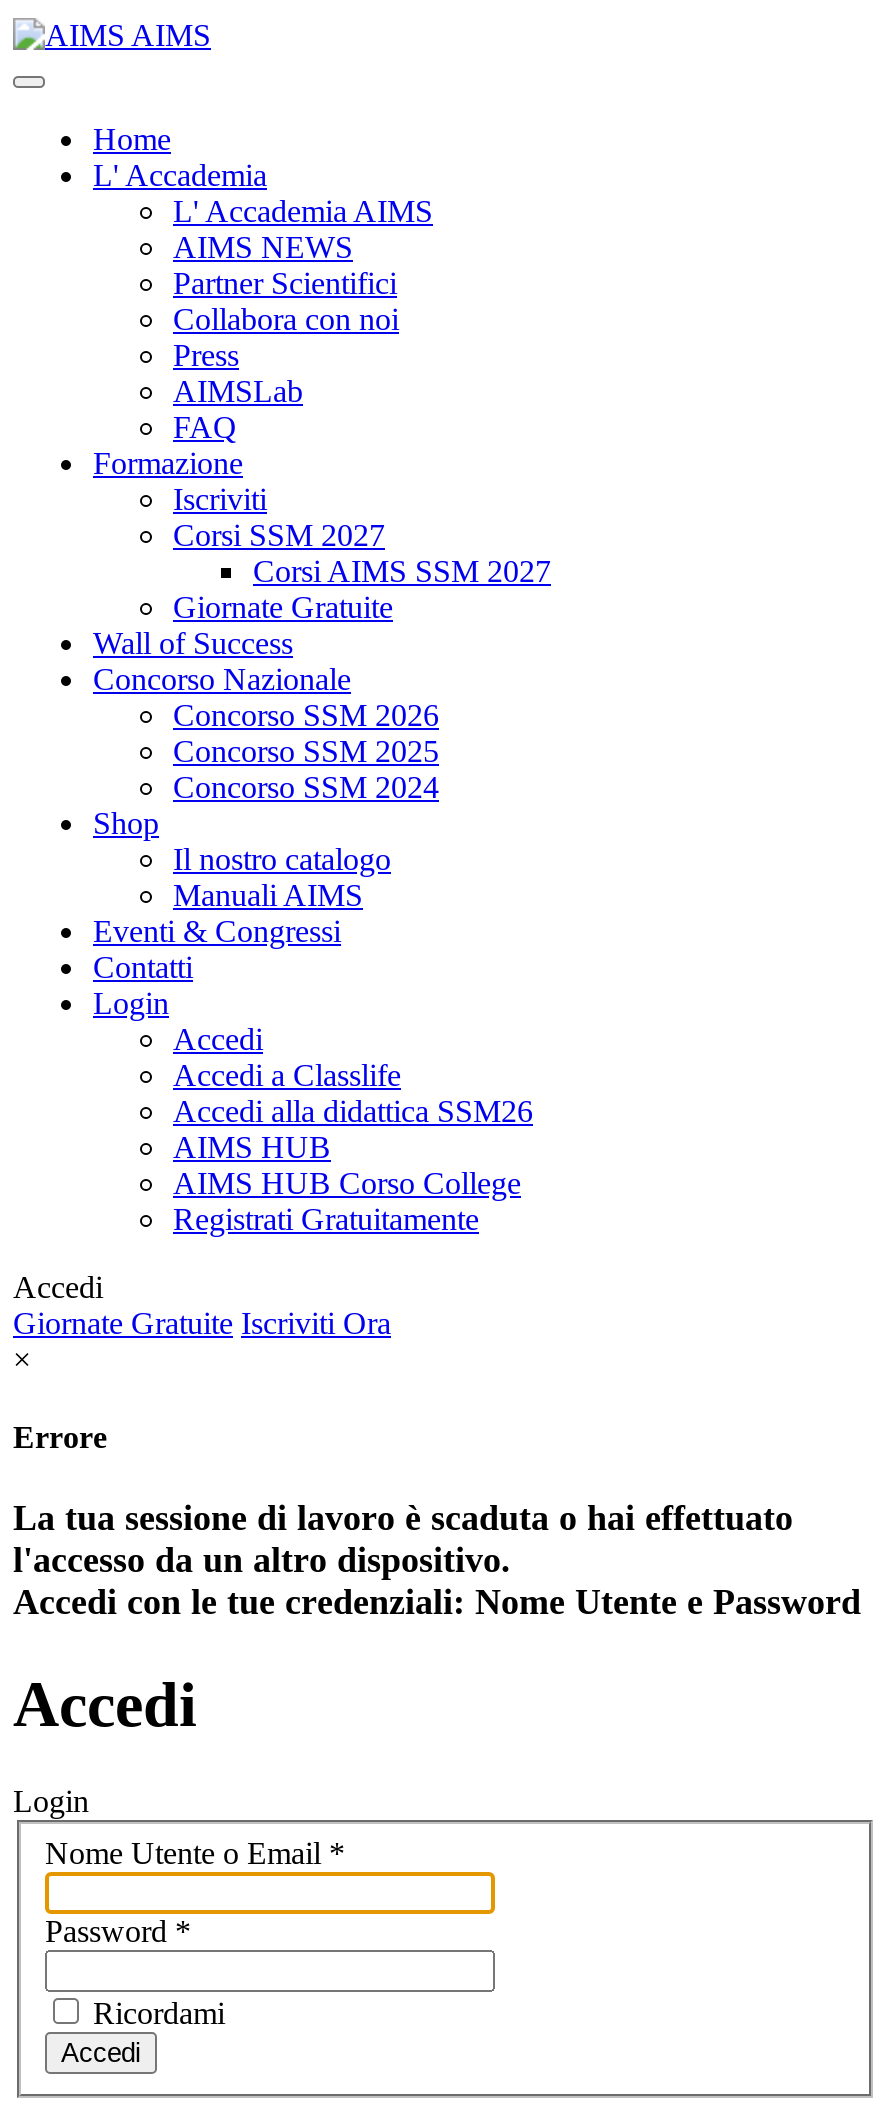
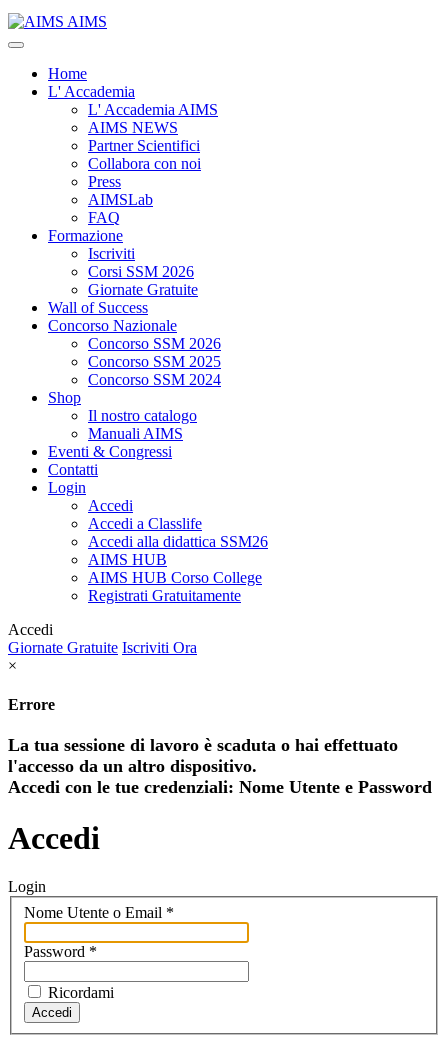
- Corsi SSM 2027
- Corsi AIMS SSM 2027
+ Corsi SSM 2026
